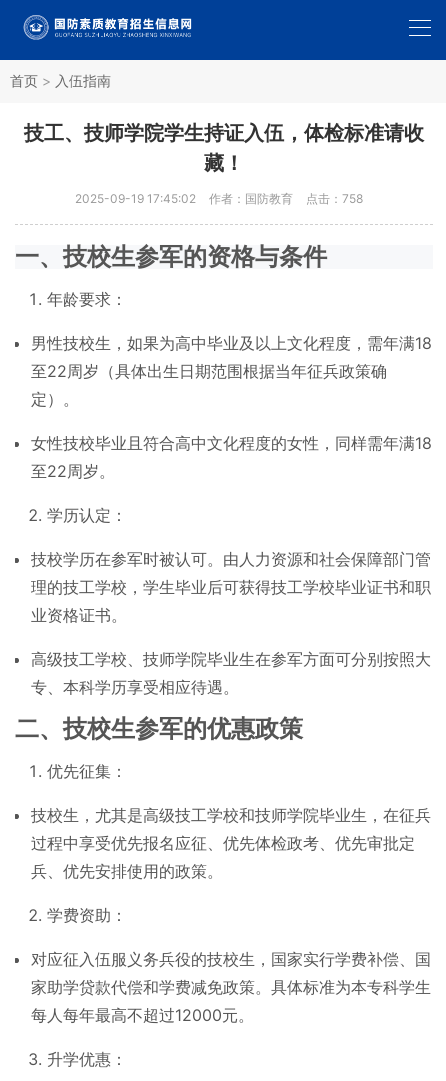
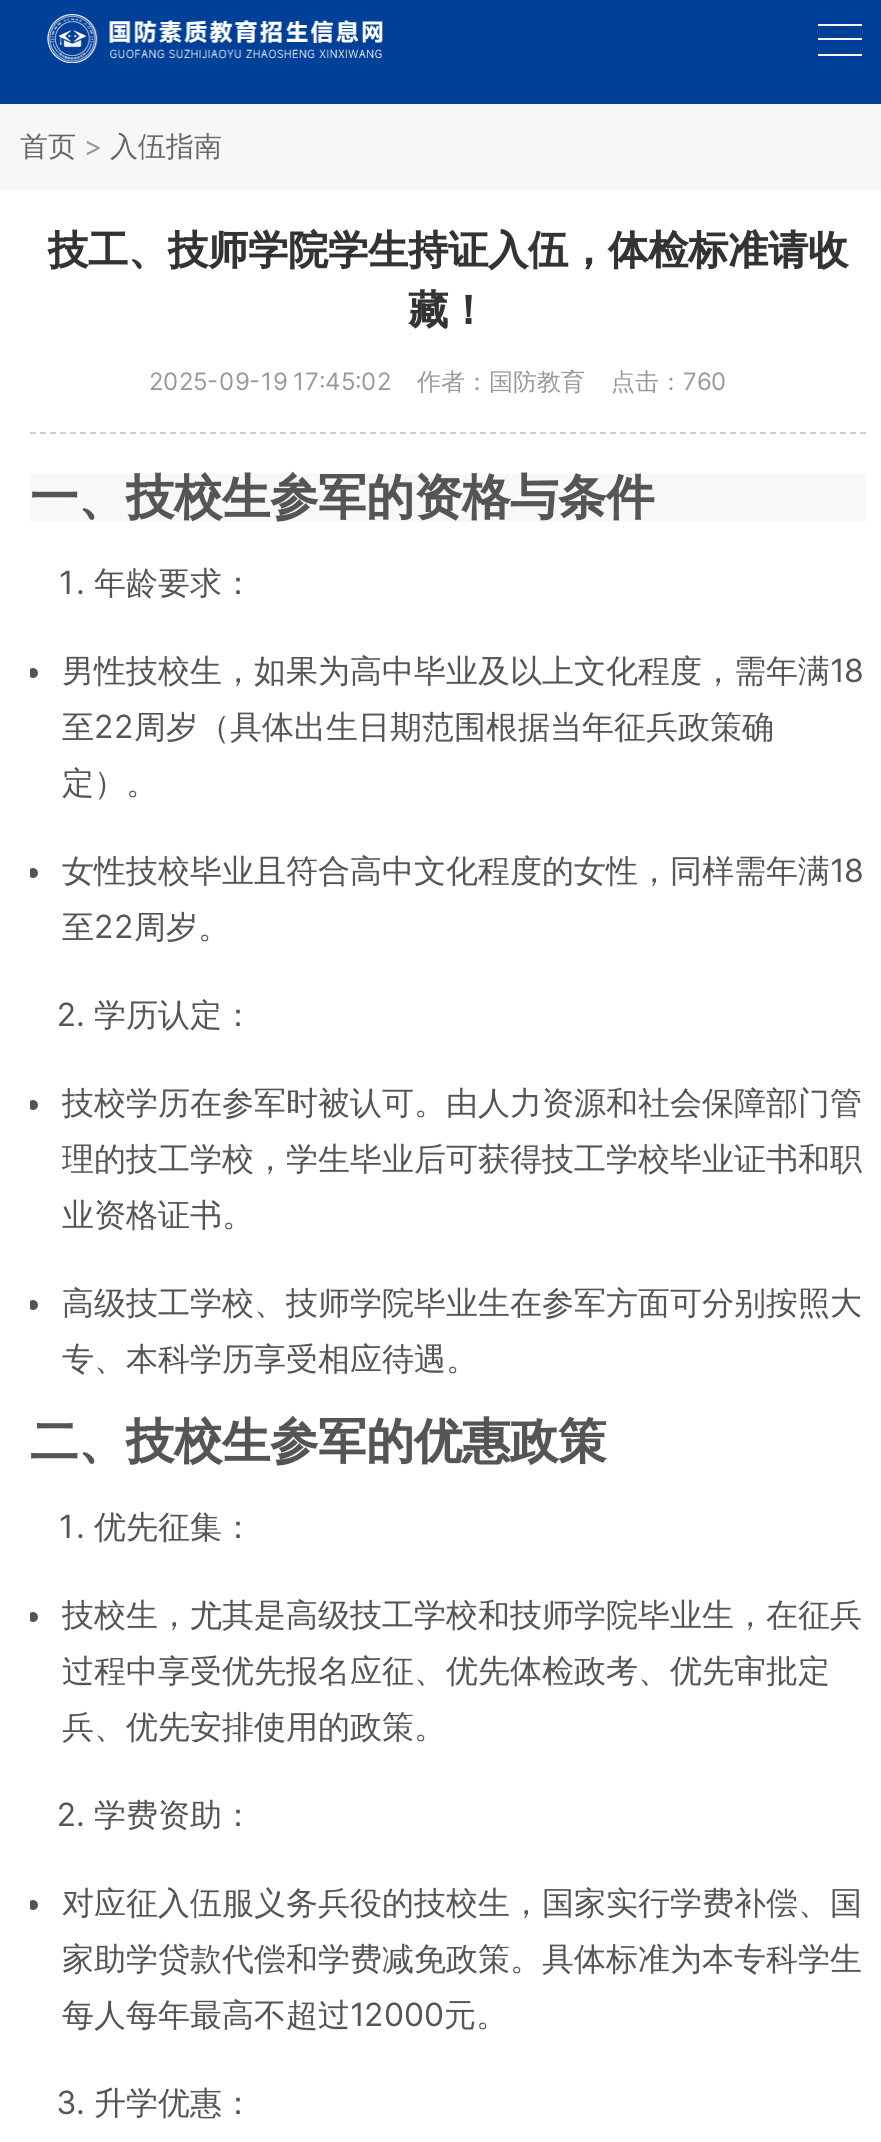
- 2025-09-19 17:45:02 作者：国防教育 点击：758
+ 2025-09-19 17:45:02 作者：国防教育 点击：760
